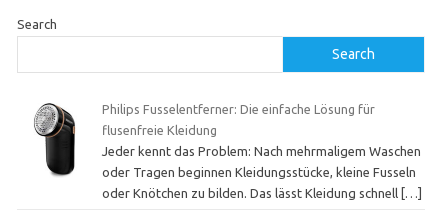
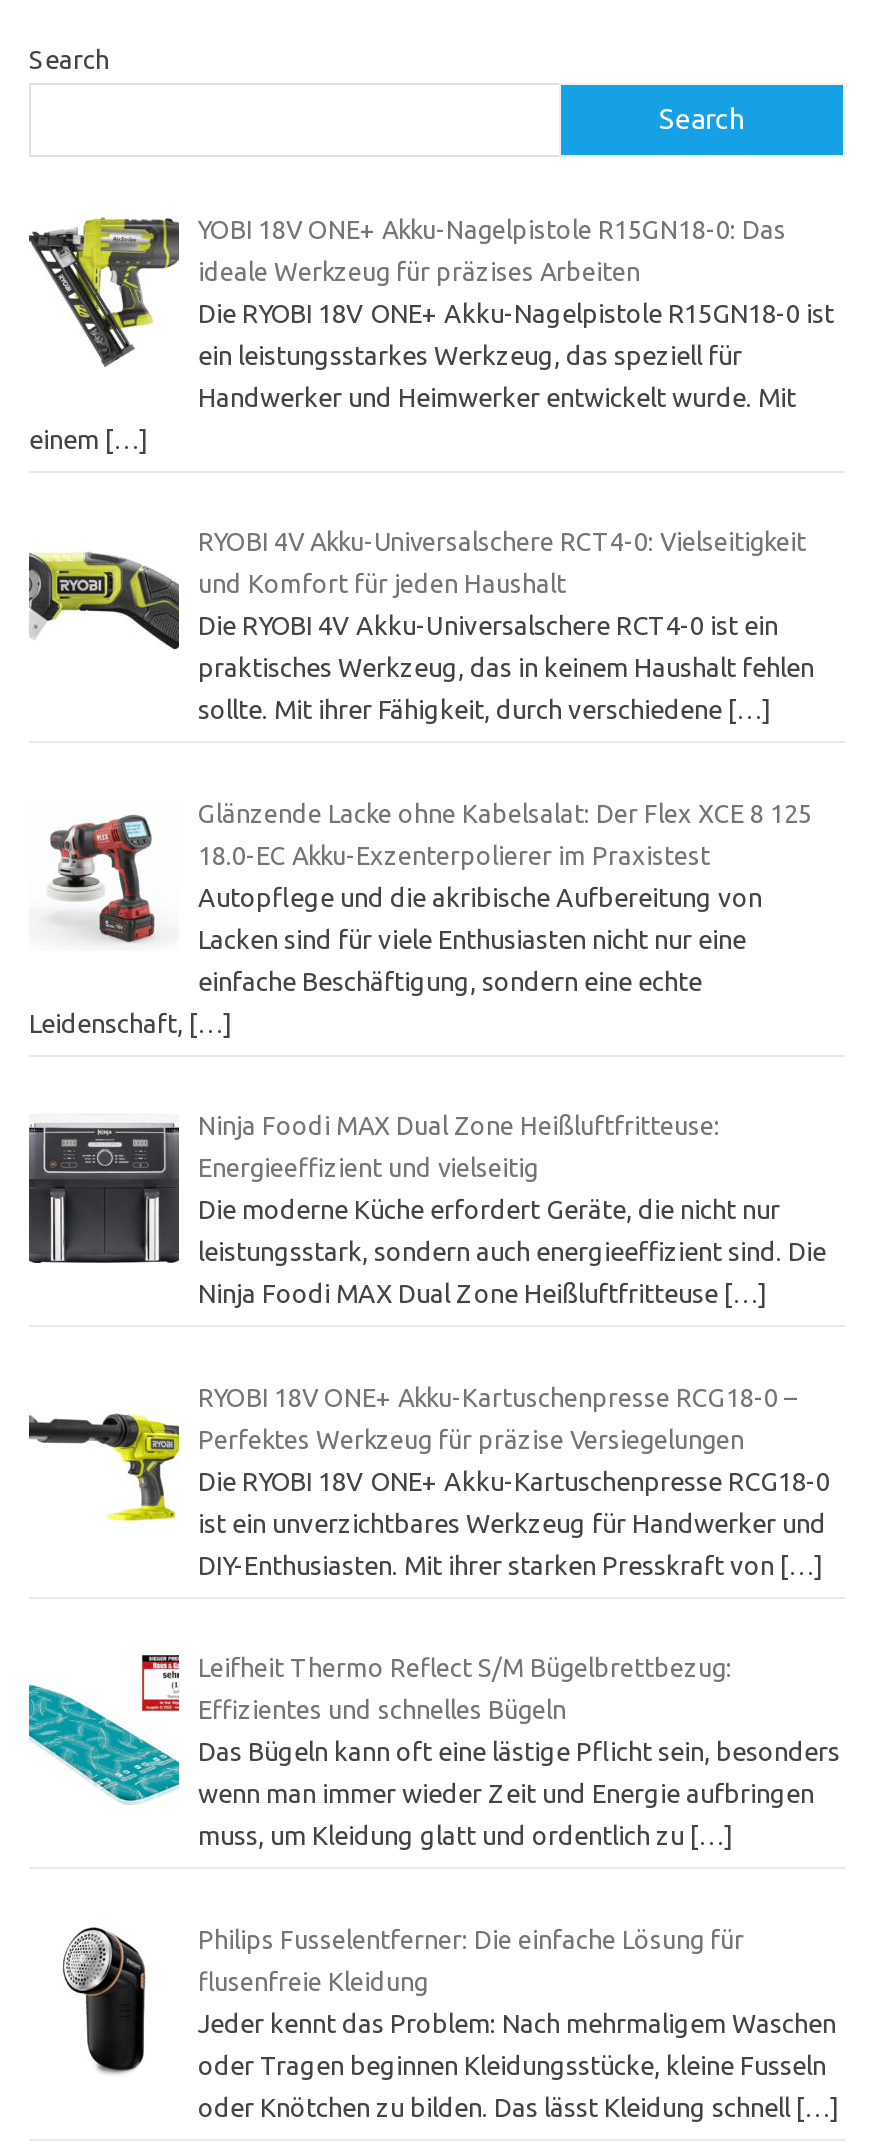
+ [image]
+ YOBI 18V ONE+ Akku-Nagelpistole R15GN18-0: Das
+ ideale Werkzeug für präzises Arbeiten
+ Die RYOBI 18V ONE+ Akku-Nagelpistole R15GN18-0 ist
+ ein leistungsstarkes Werkzeug, das speziell für
+ Handwerker und Heimwerker entwickelt wurde. Mit
+ einem […]

+ [image]
+ RYOBI 4V Akku-Universalschere RCT4-0: Vielseitigkeit
+ und Komfort für jeden Haushalt
+ Die RYOBI 4V Akku-Universalschere RCT4-0 ist ein
+ praktisches Werkzeug, das in keinem Haushalt fehlen
+ sollte. Mit ihrer Fähigkeit, durch verschiedene […]

+ [image]
+ Ninja Foodi MAX Dual Zone Heißluftfritteuse:
+ Energieeffizient und vielseitig
+ Die moderne Küche erfordert Geräte, die nicht nur
+ leistungsstark, sondern auch energieeffizient sind. Die
+ Ninja Foodi MAX Dual Zone Heißluftfritteuse […]

+ [image]
+ RYOBI 18V ONE+ Akku-Kartuschenpresse RCG18-0 –
+ Perfektes Werkzeug für präzise Versiegelungen
+ Die RYOBI 18V ONE+ Akku-Kartuschenpresse RCG18-0
+ ist ein unverzichtbares Werkzeug für Handwerker und
+ DIY-Enthusiasten. Mit ihrer starken Presskraft von […]

+ [image]
+ Leifheit Thermo Reflect S/M Bügelbrettbezug:
+ Effizientes und schnelles Bügeln
+ Das Bügeln kann oft eine lästige Pflicht sein, besonders
+ wenn man immer wieder Zeit und Energie aufbringen
+ muss, um Kleidung glatt und ordentlich zu […]

+ [image]
+ Glänzende Lacke ohne Kabelsalat: Der Flex XCE 8 125
+ 18.0-EC Akku-Exzenterpolierer im Praxistest
+ Autopflege und die akribische Aufbereitung von
+ Lacken sind für viele Enthusiasten nicht nur eine
+ einfache Beschäftigung, sondern eine echte
+ Leidenschaft, […]
